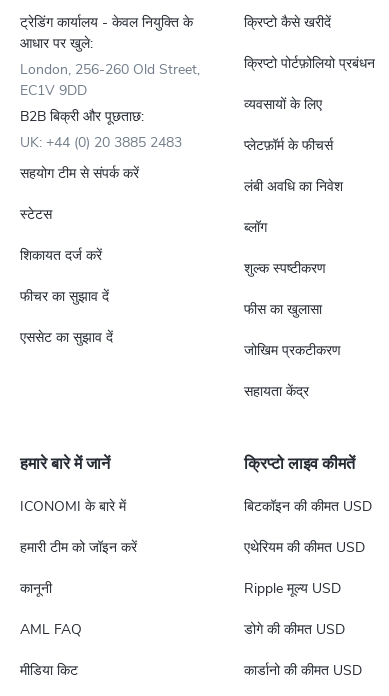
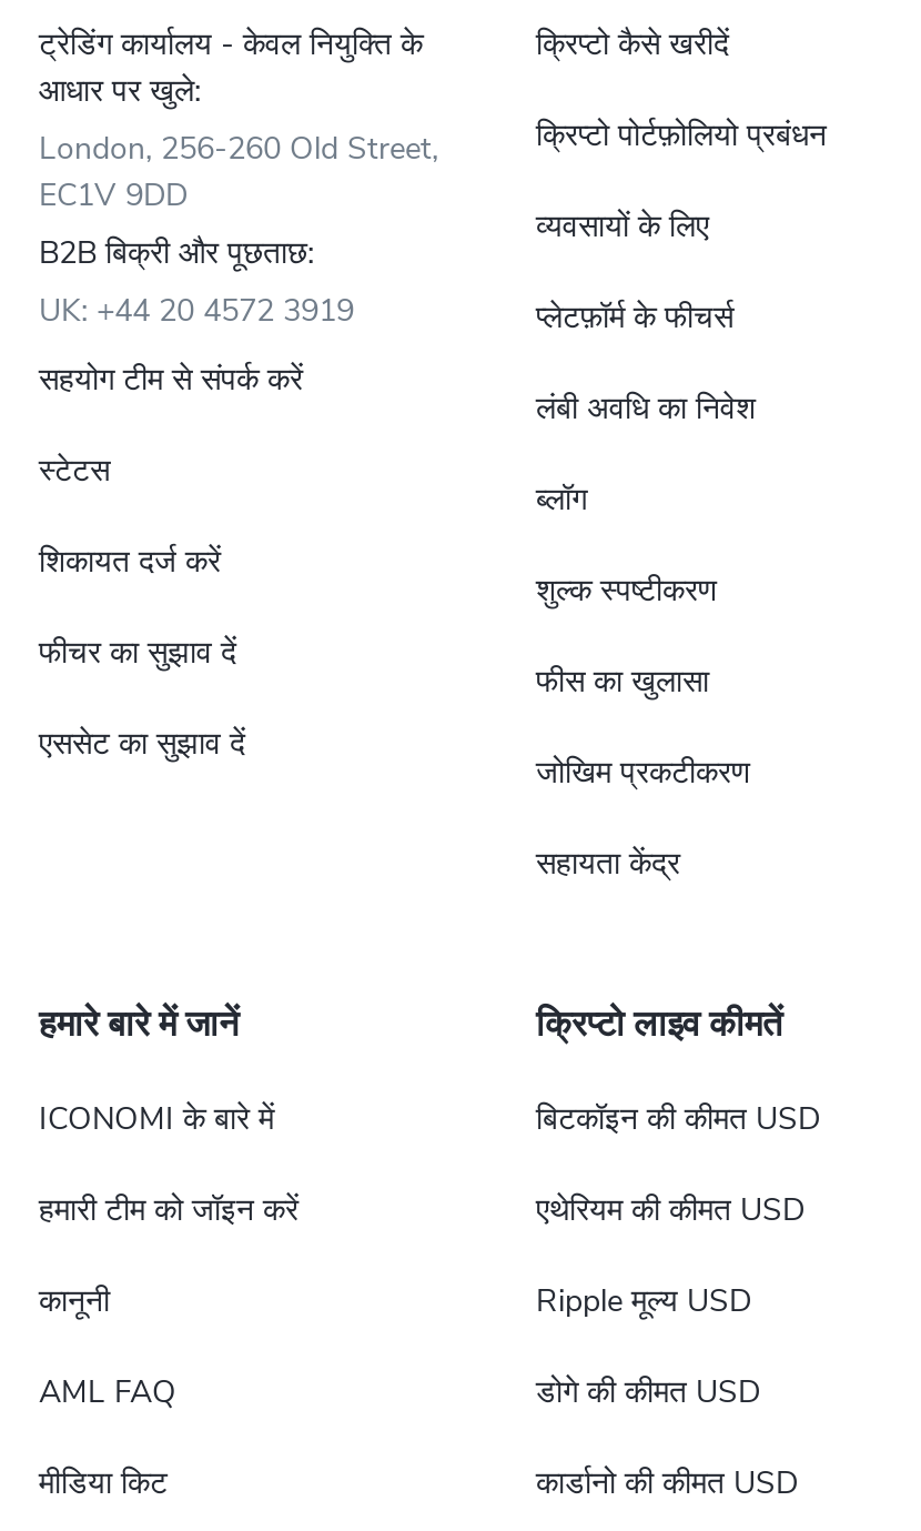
- UK: +44 (0) 20 3885 2483
+ UK: +44 20 4572 3919
